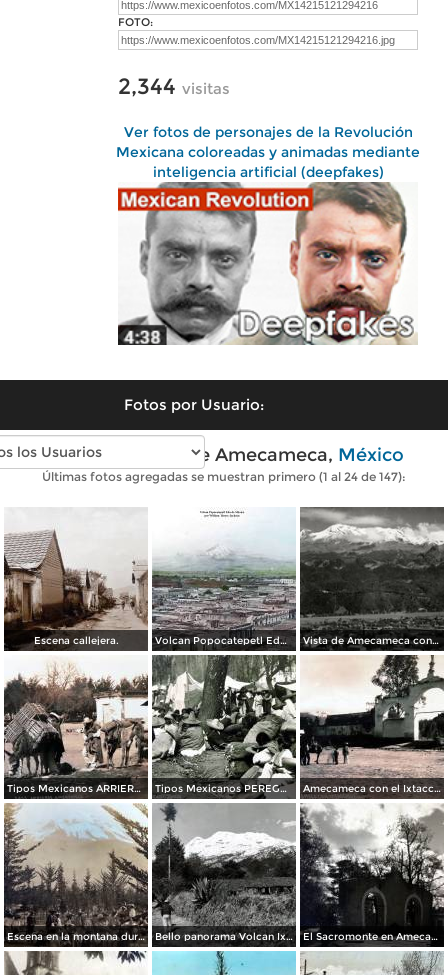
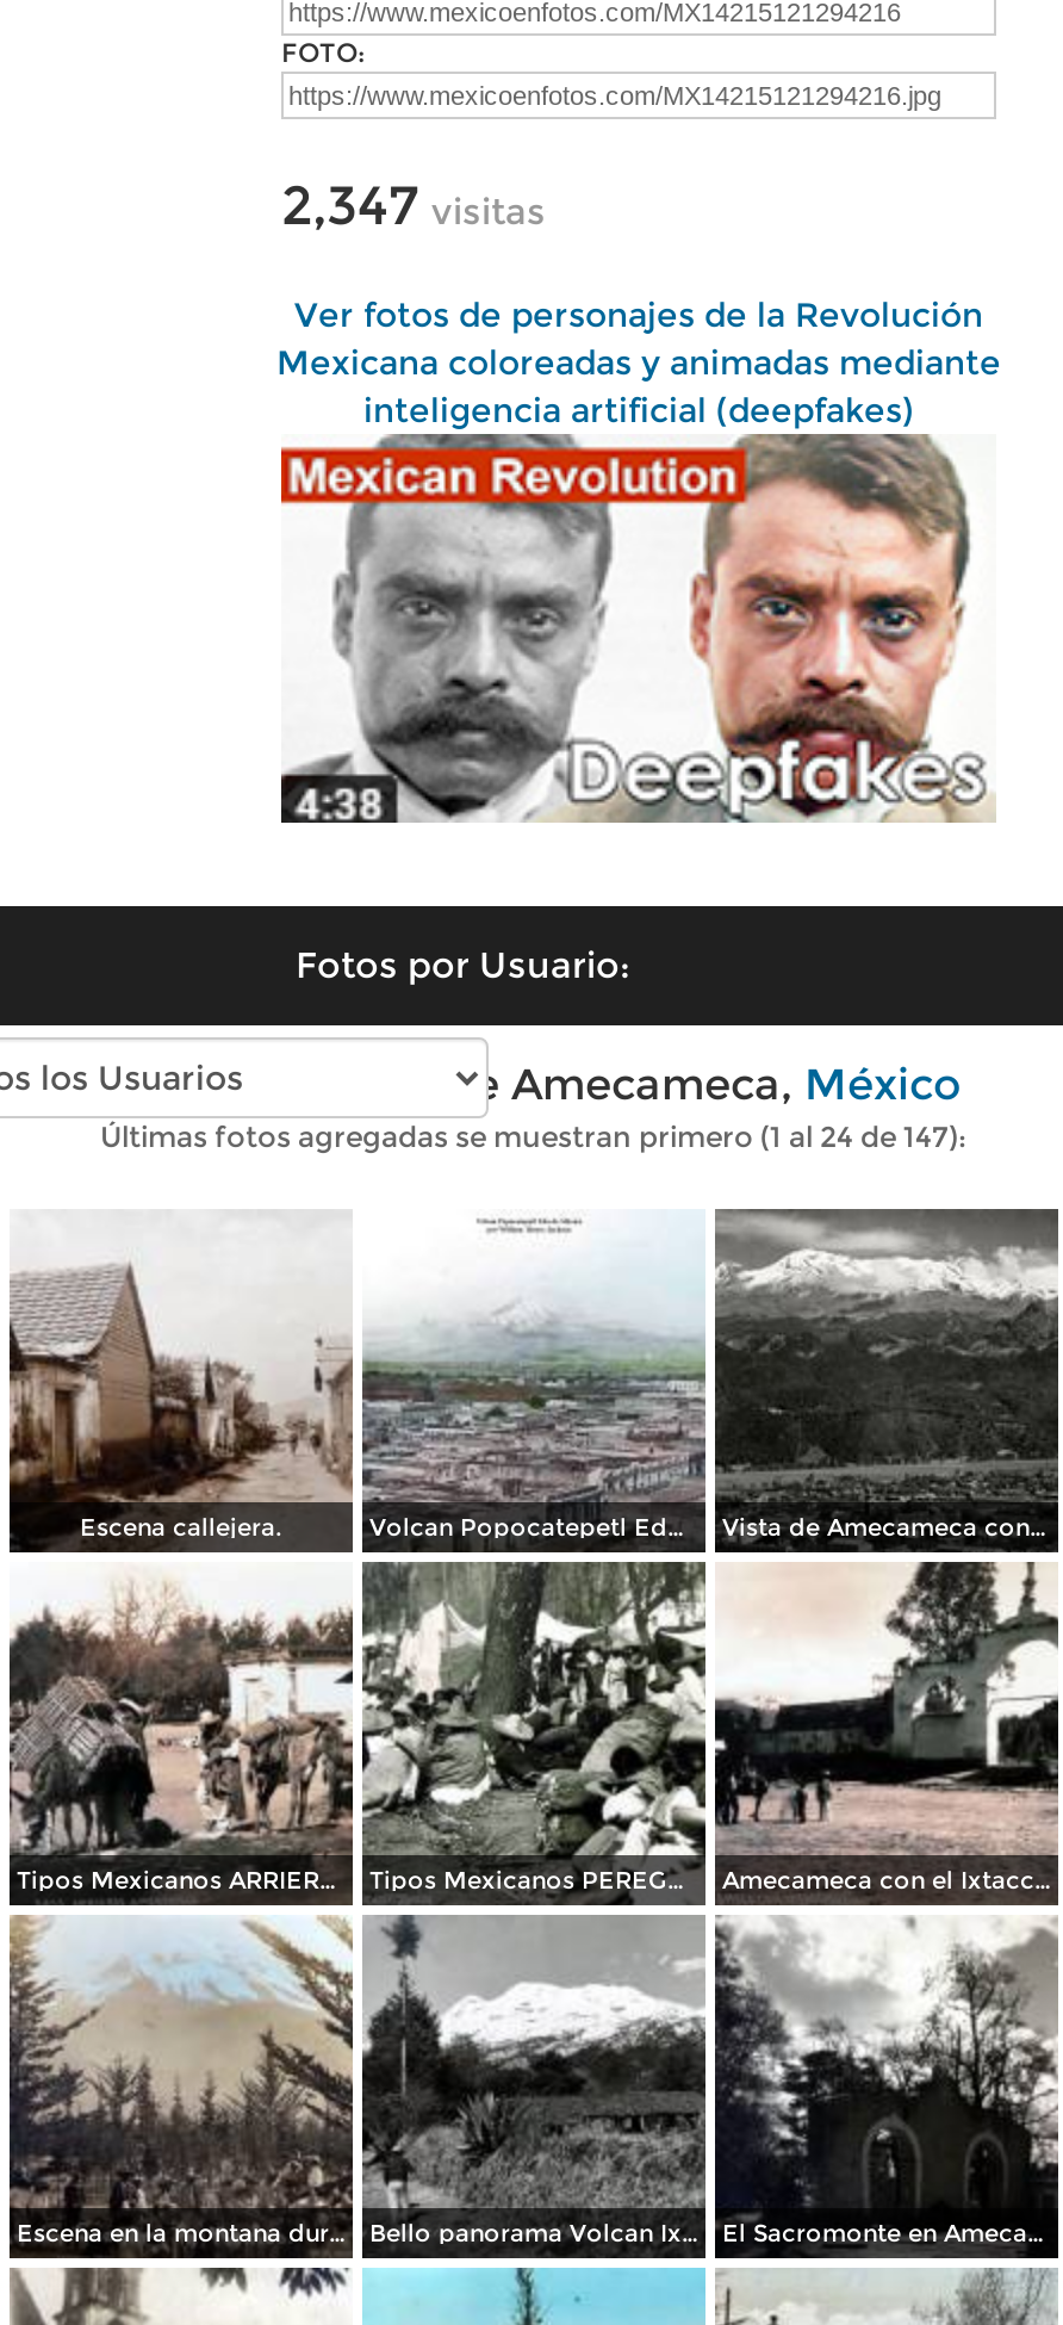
- 2,344 visitas
+ 2,347 visitas
